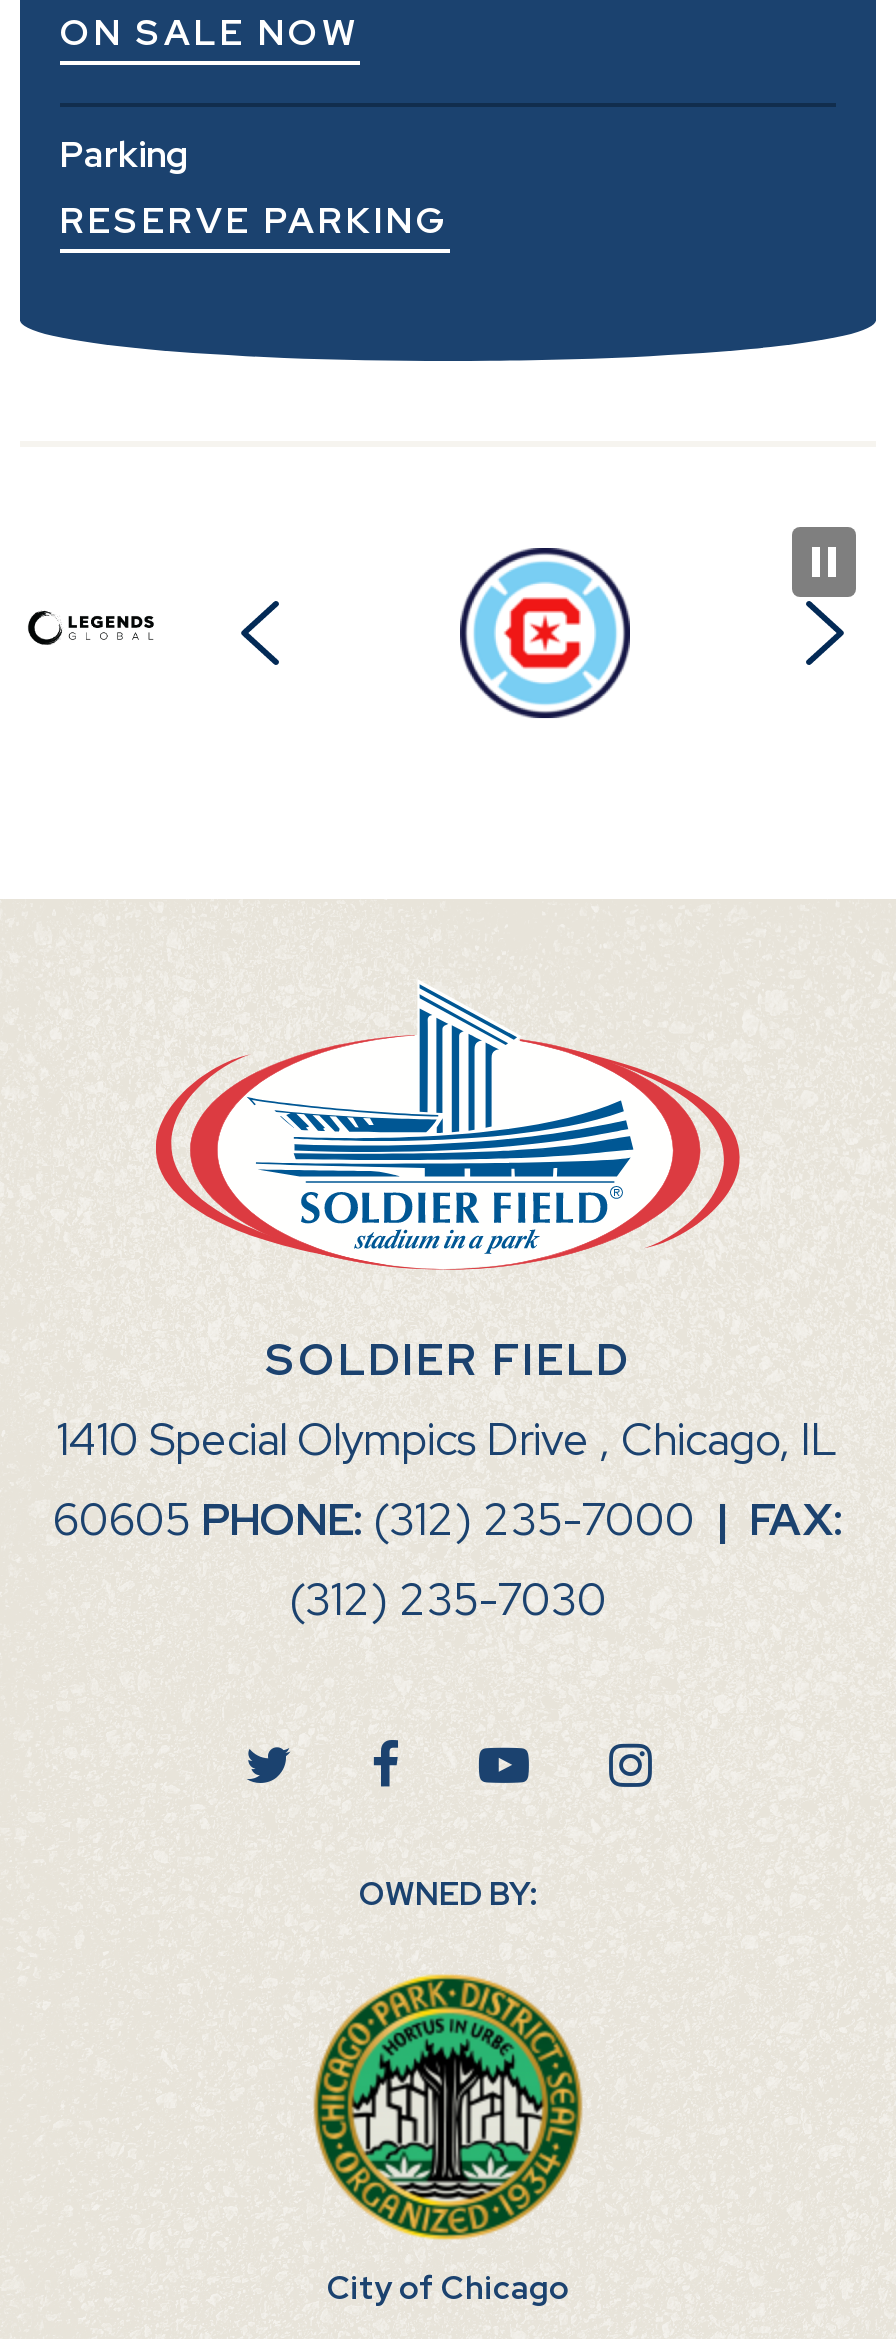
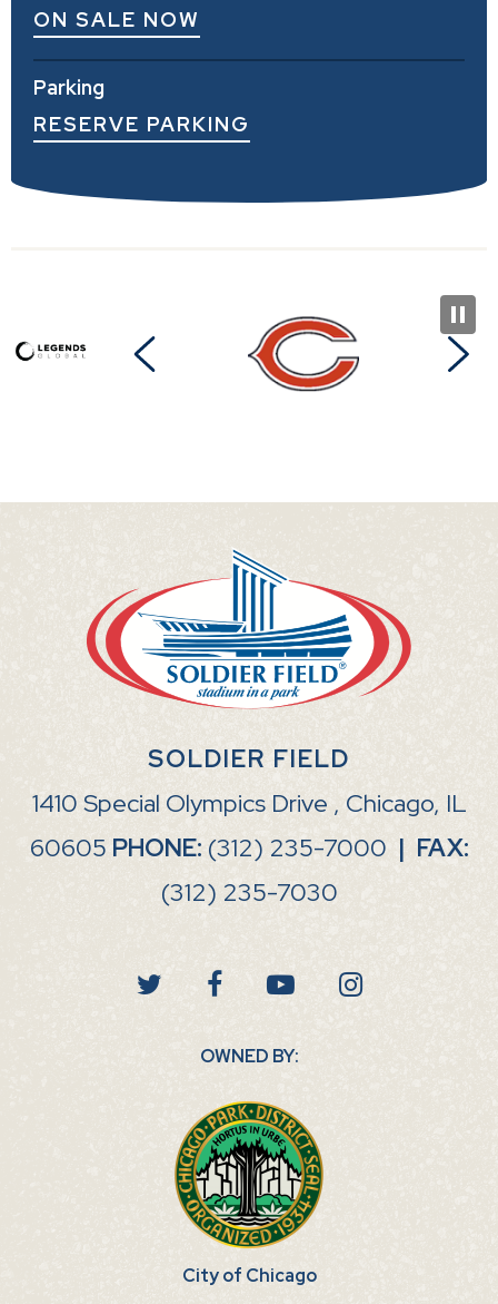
- [image]
+ [image]
